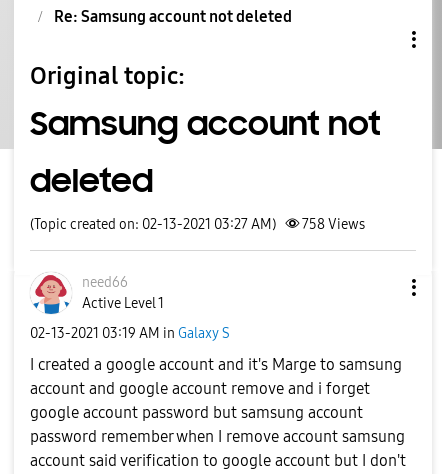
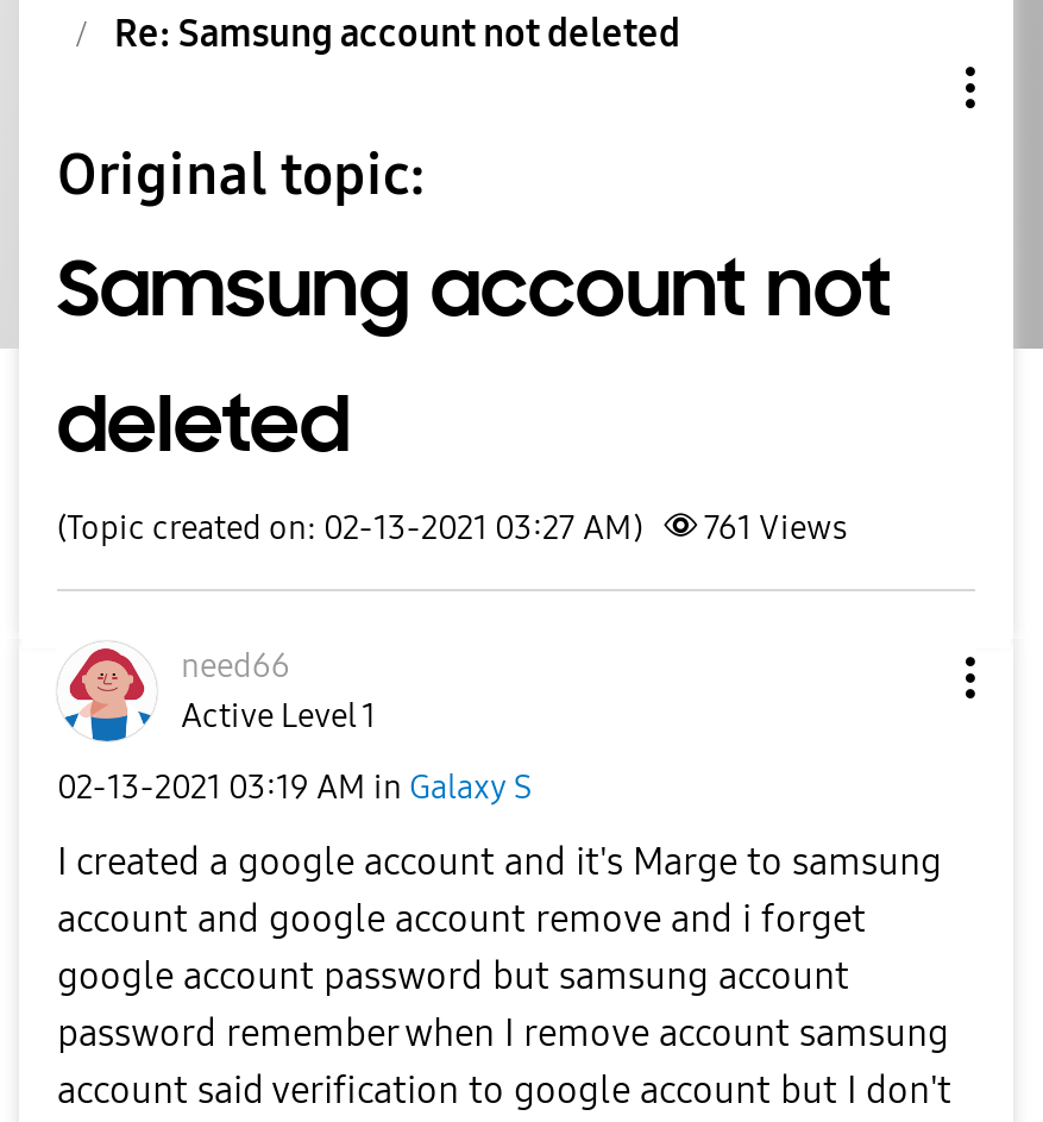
- (Topic created on: 02-13-2021 03:27 AM) 758 Views
+ (Topic created on: 02-13-2021 03:27 AM) 761 Views
